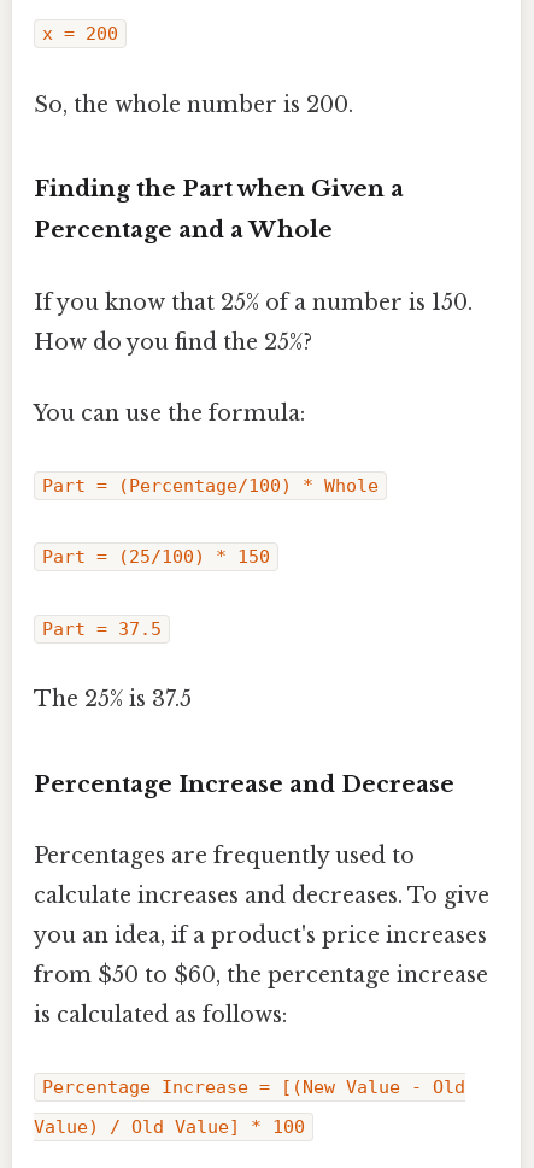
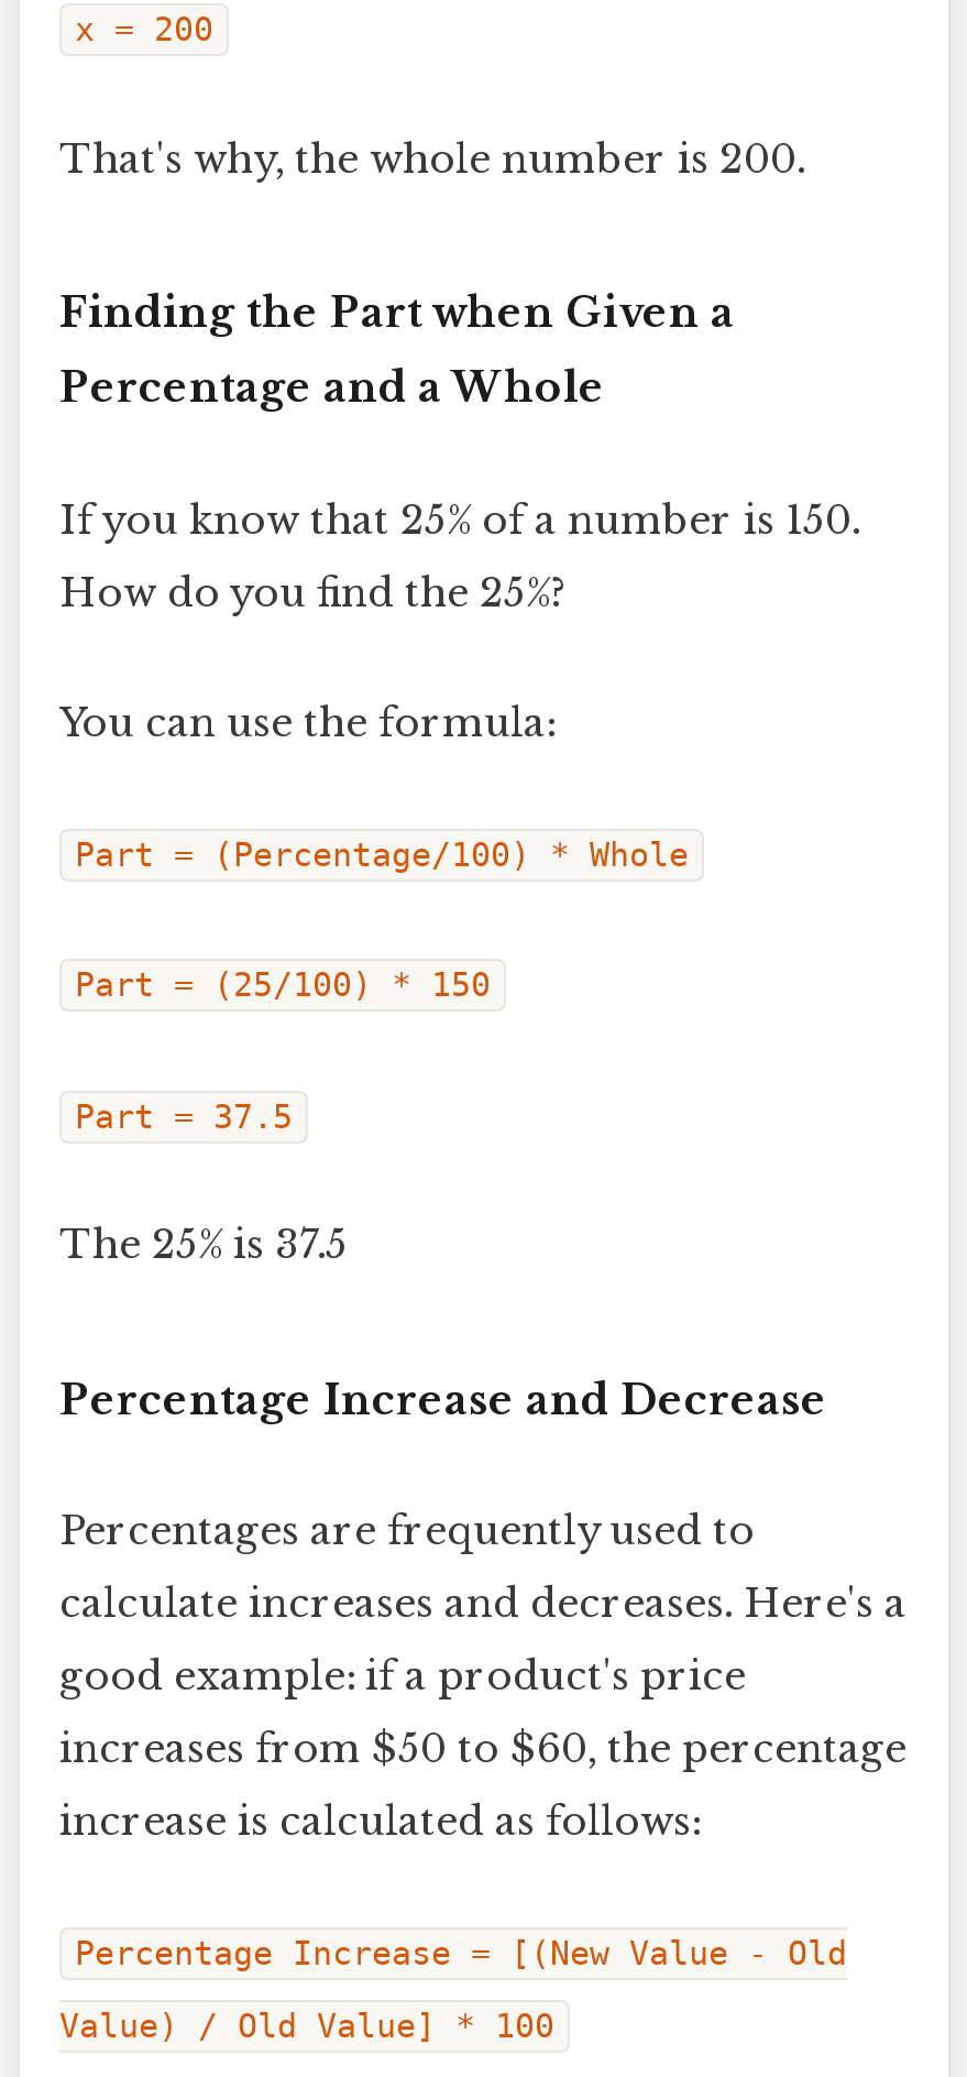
- So, the whole number is 200.
+ That's why, the whole number is 200.

- calculate increases and decreases. To give
+ calculate increases and decreases. Here's a

- you an idea, if a product's price increases
+ good example: if a product's price

- from $50 to $60, the percentage increase
+ increases from $50 to $60, the percentage

- is calculated as follows:
+ increase is calculated as follows:
